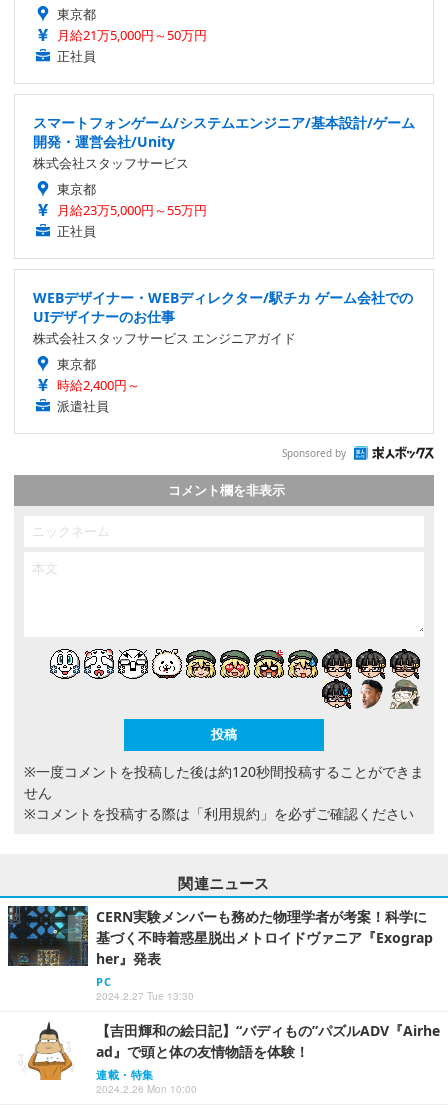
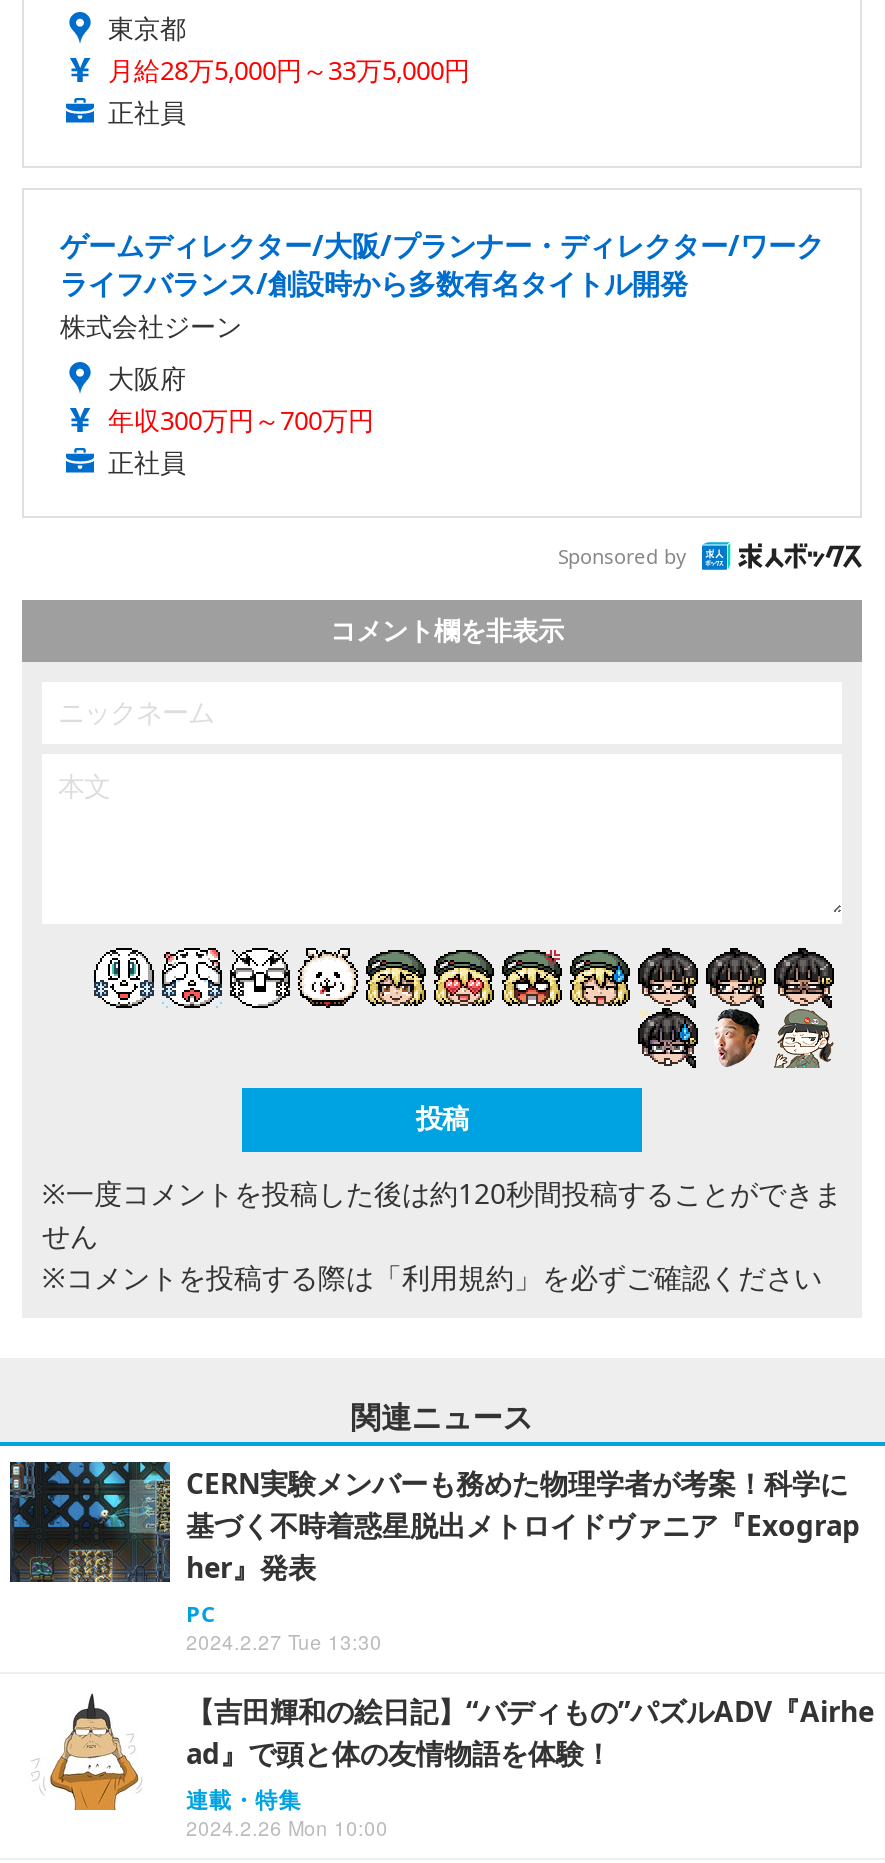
- 月給21万5,000円～50万円
+ 月給28万5,000円～33万5,000円

- スマートフォンゲーム/システムエンジニア/基本設計/ゲーム
- 開発・運営会社/Unity
- 株式会社スタッフサービス
- 東京都
- 月給23万5,000円～55万円
+ ゲームディレクター/大阪/プランナー・ディレクター/ワーク
+ ライフバランス/創設時から多数有名タイトル開発
+ 株式会社ジーン
+ 大阪府
+ 年収300万円～700万円

- WEBデザイナー・WEBディレクター/駅チカ ゲーム会社での
- UIデザイナーのお仕事
- 株式会社スタッフサービス エンジニアガイド
- 東京都
- 時給2,400円～
- 派遣社員
